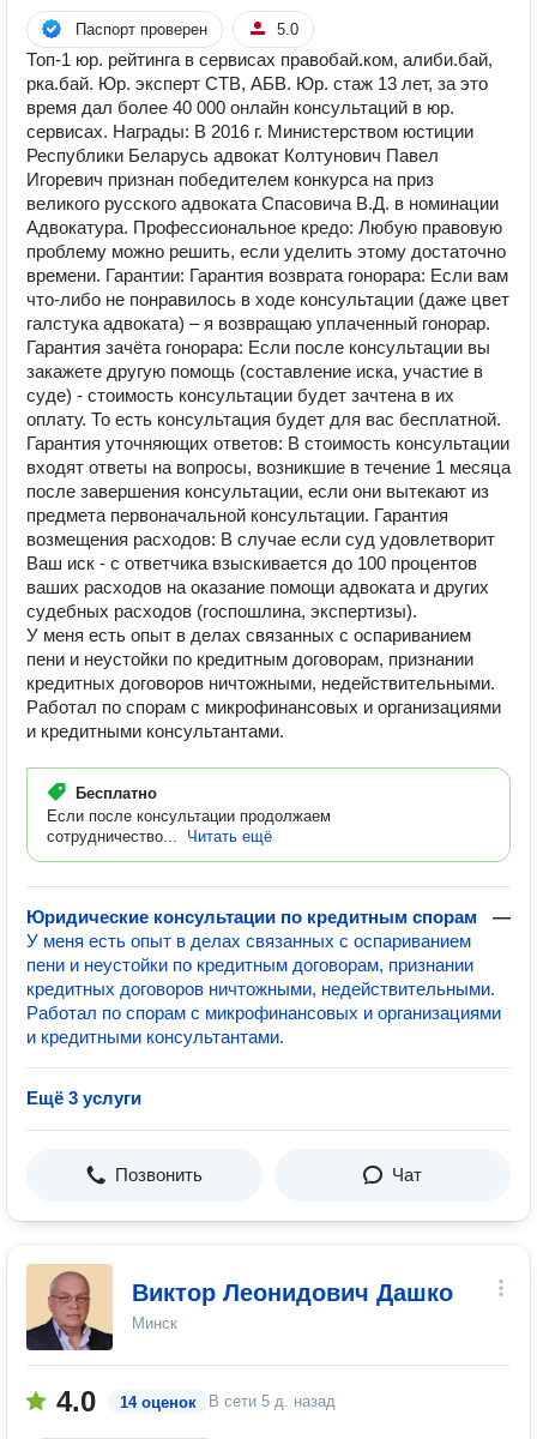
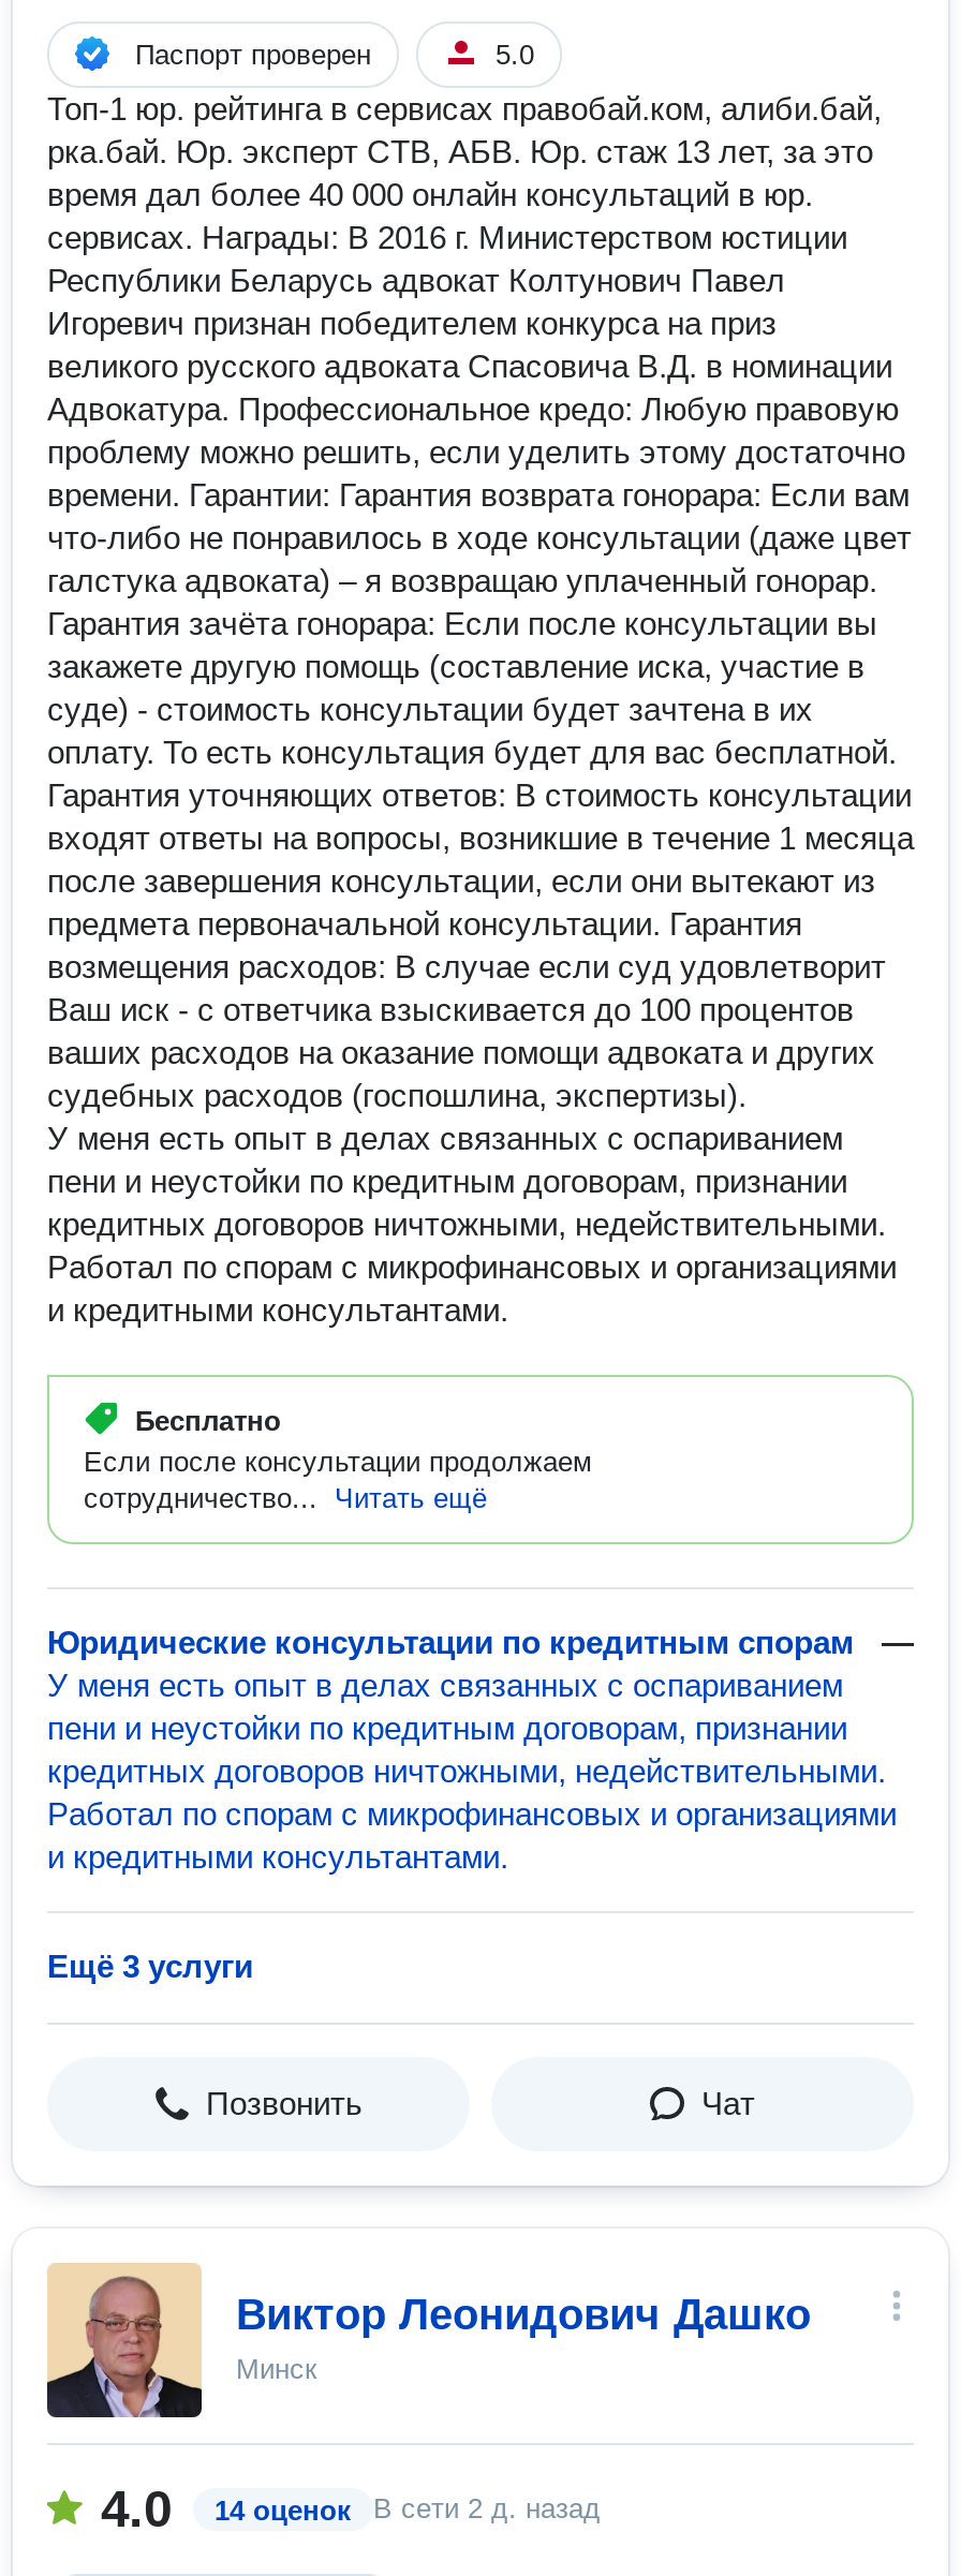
- 4.0 14 оценок В сети 5 д. назад
+ 4.0 14 оценок В сети 2 д. назад
